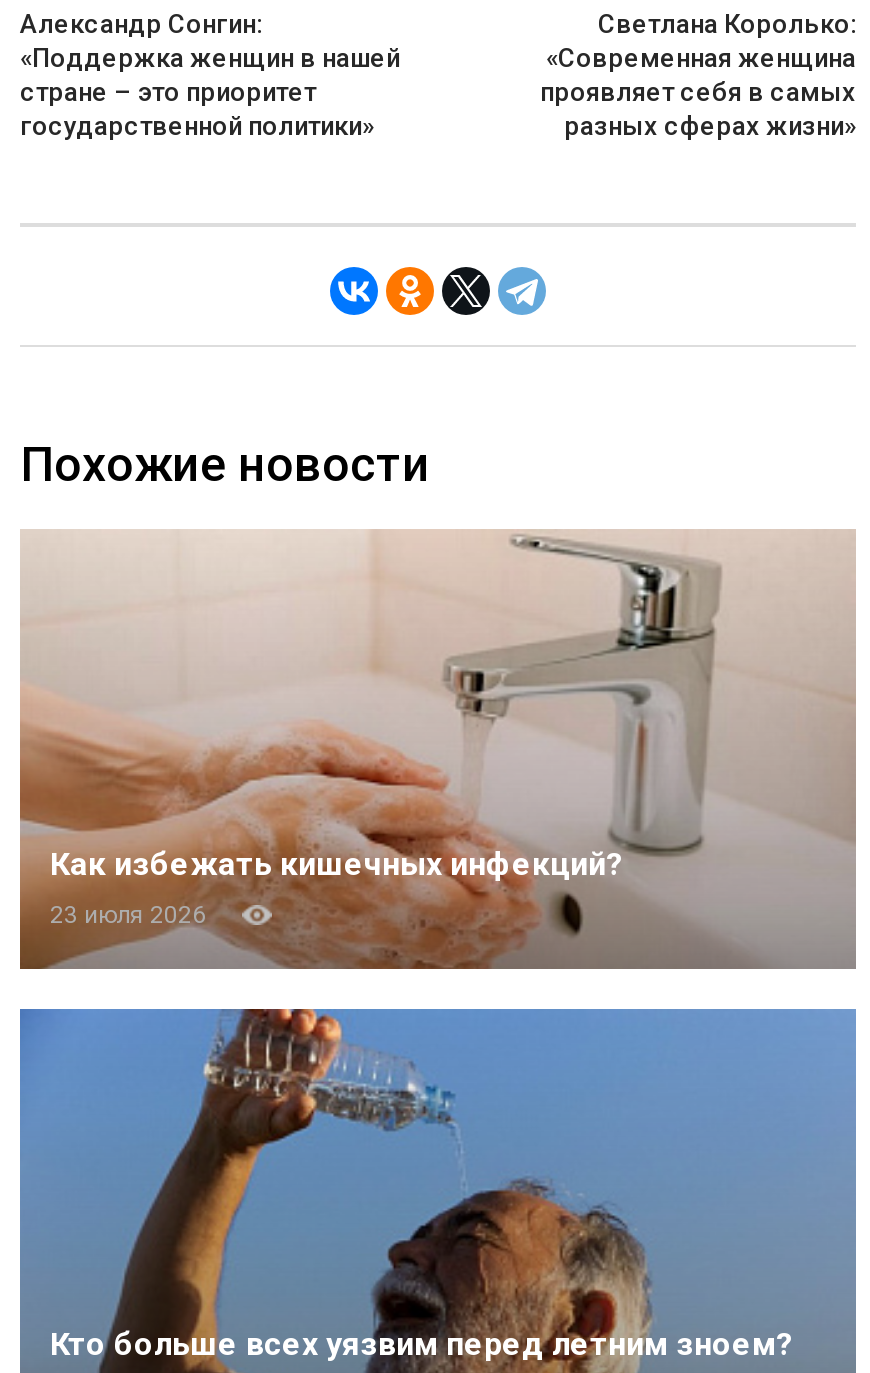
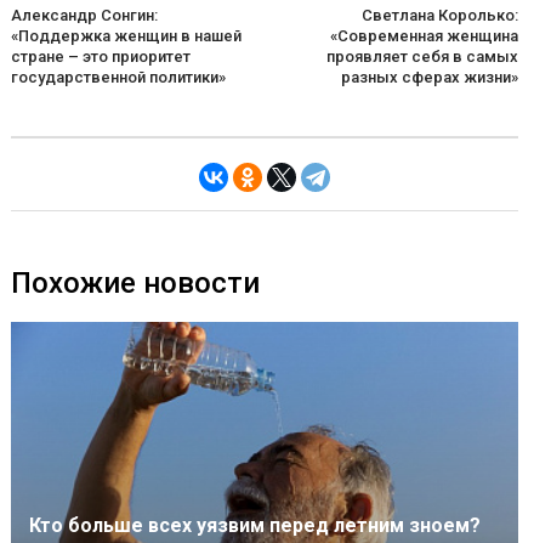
- [image]
- Как избежать кишечных инфекций?
- 23 июля 2026
